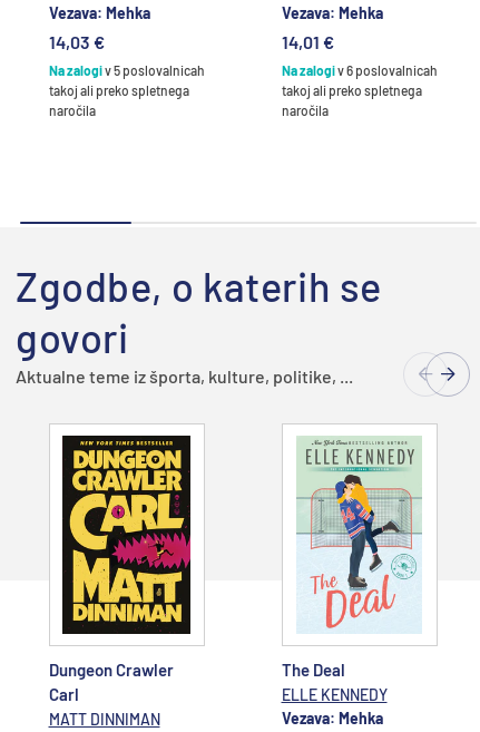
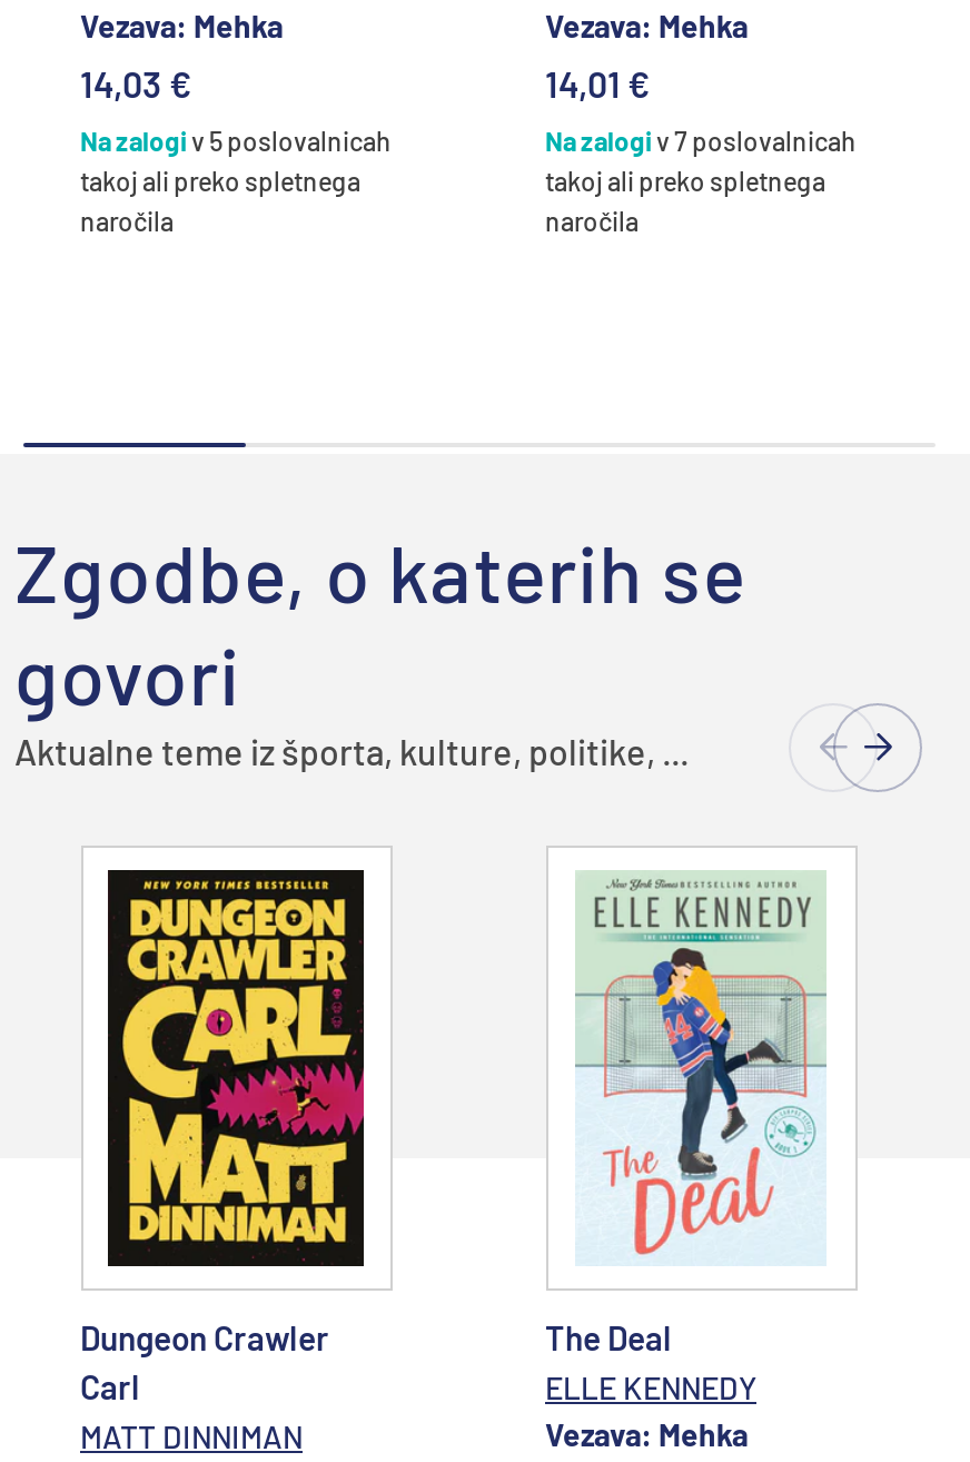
- Na zalogi v 6 poslovalnicah
+ Na zalogi v 7 poslovalnicah
